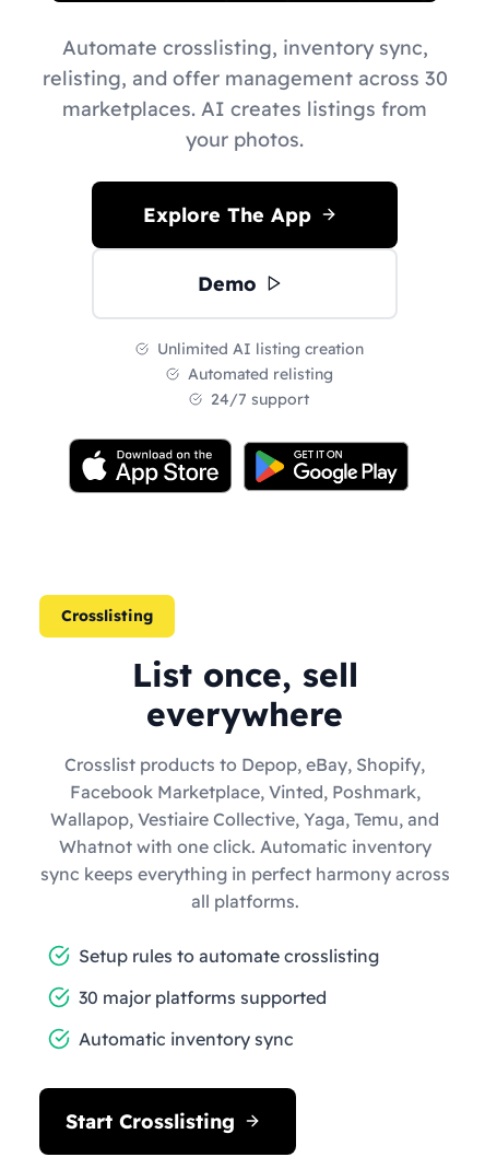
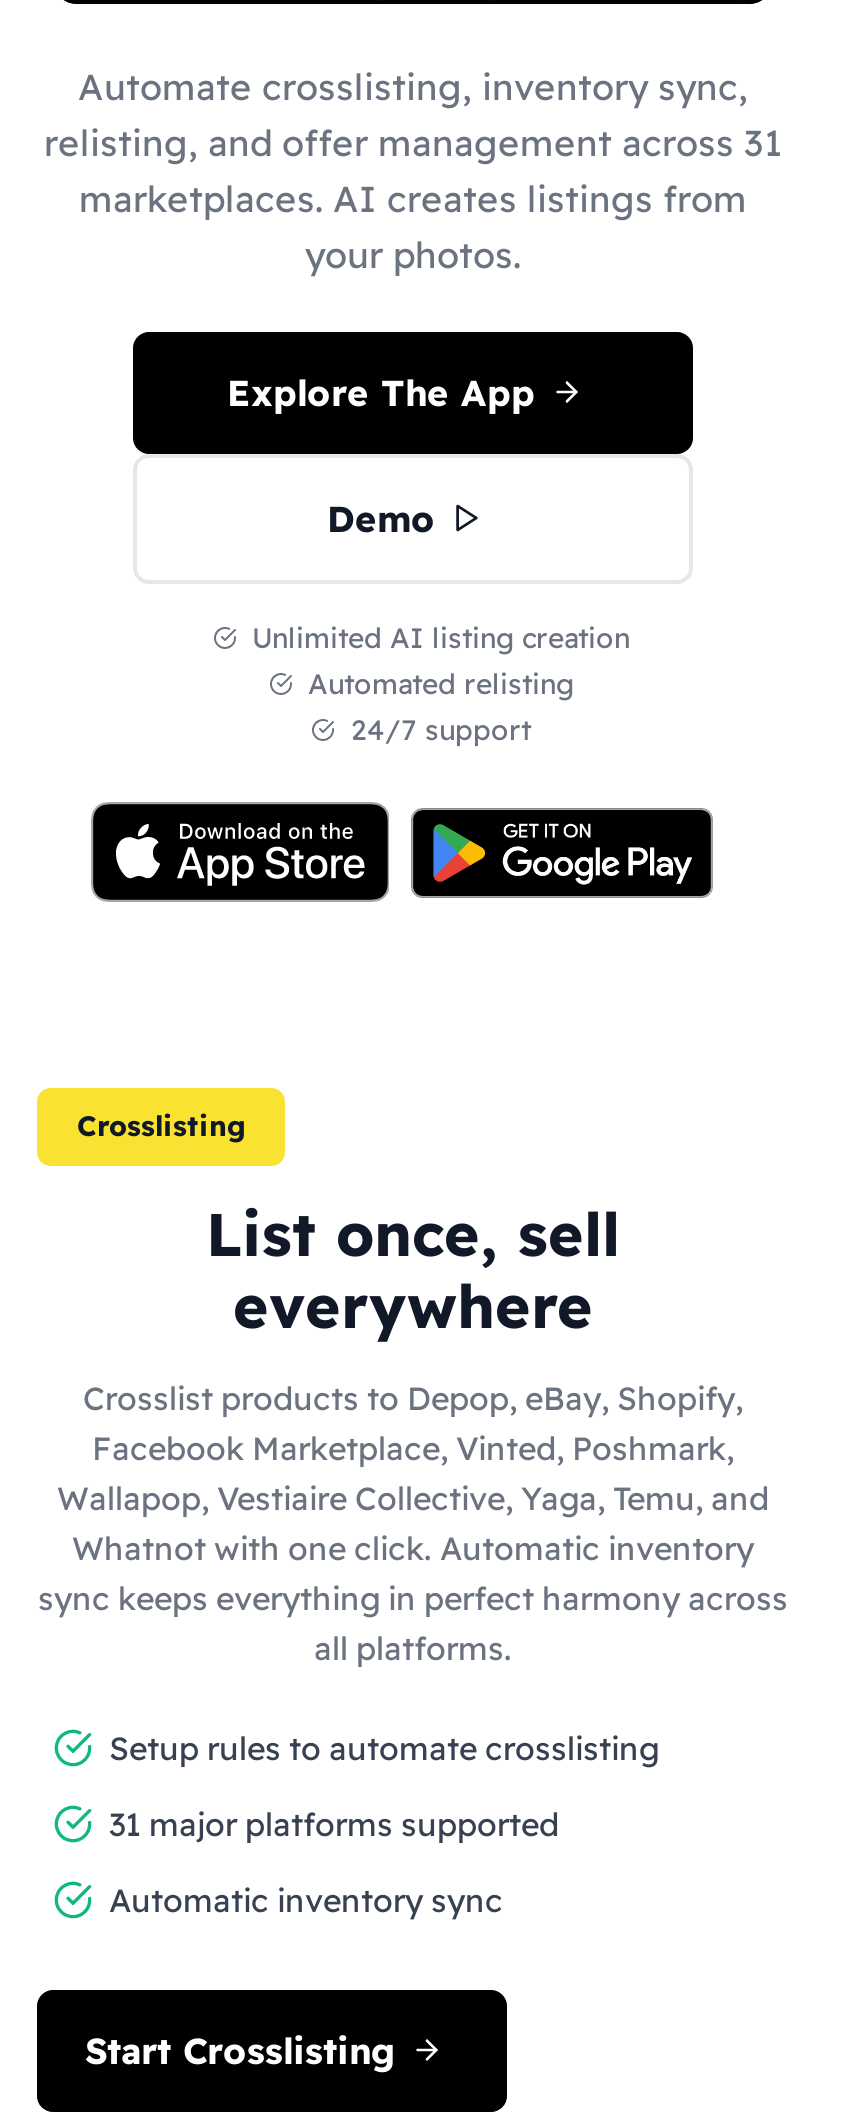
- relisting, and offer management across 30
+ relisting, and offer management across 31

- 30 major platforms supported
+ 31 major platforms supported
